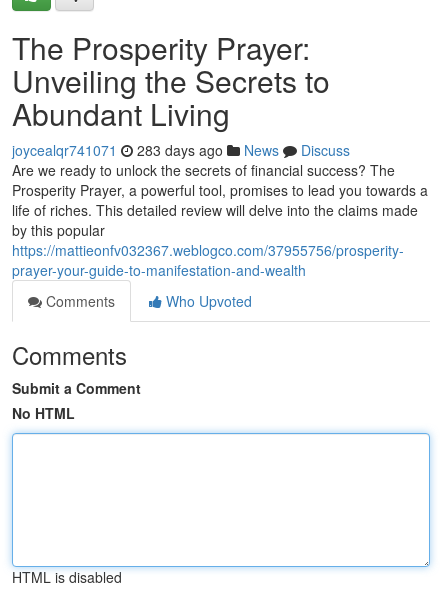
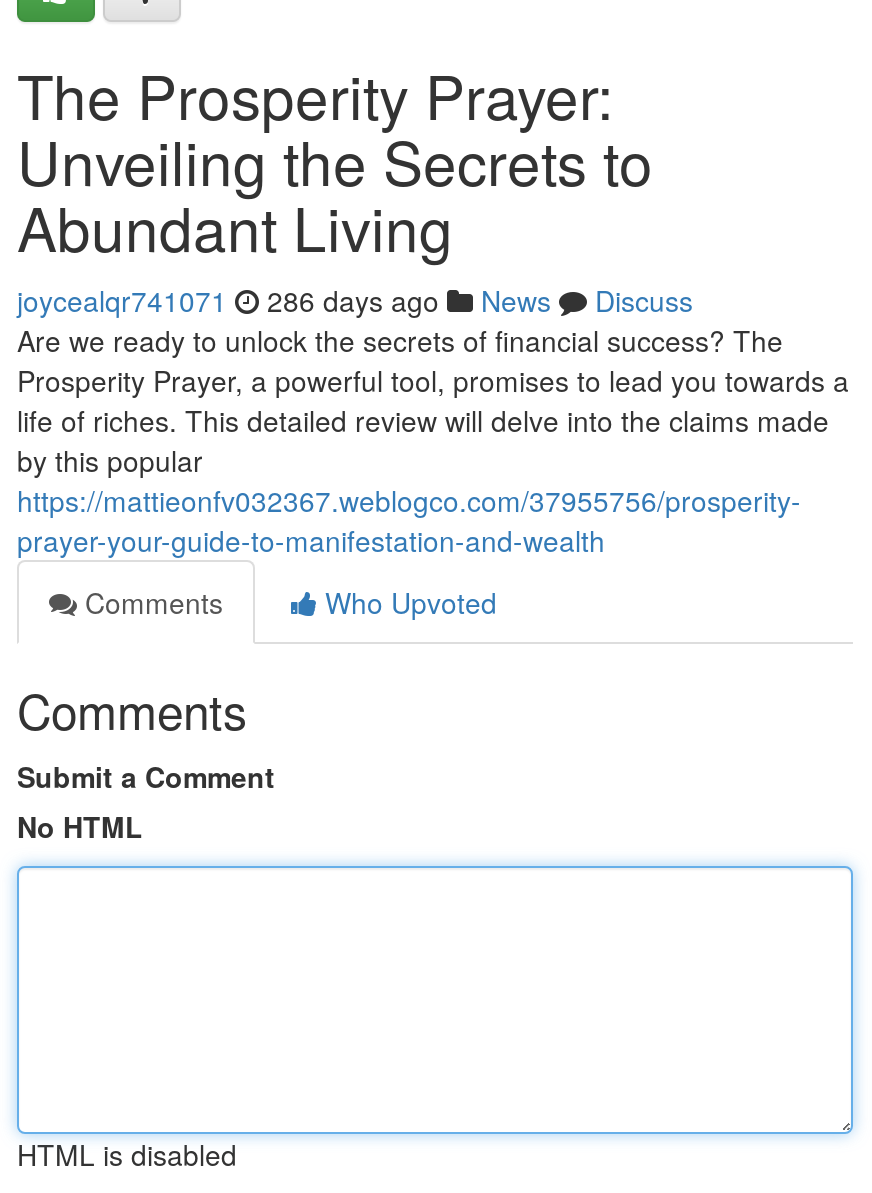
- joycealqr741071 283 days ago News Discuss
+ joycealqr741071 286 days ago News Discuss
